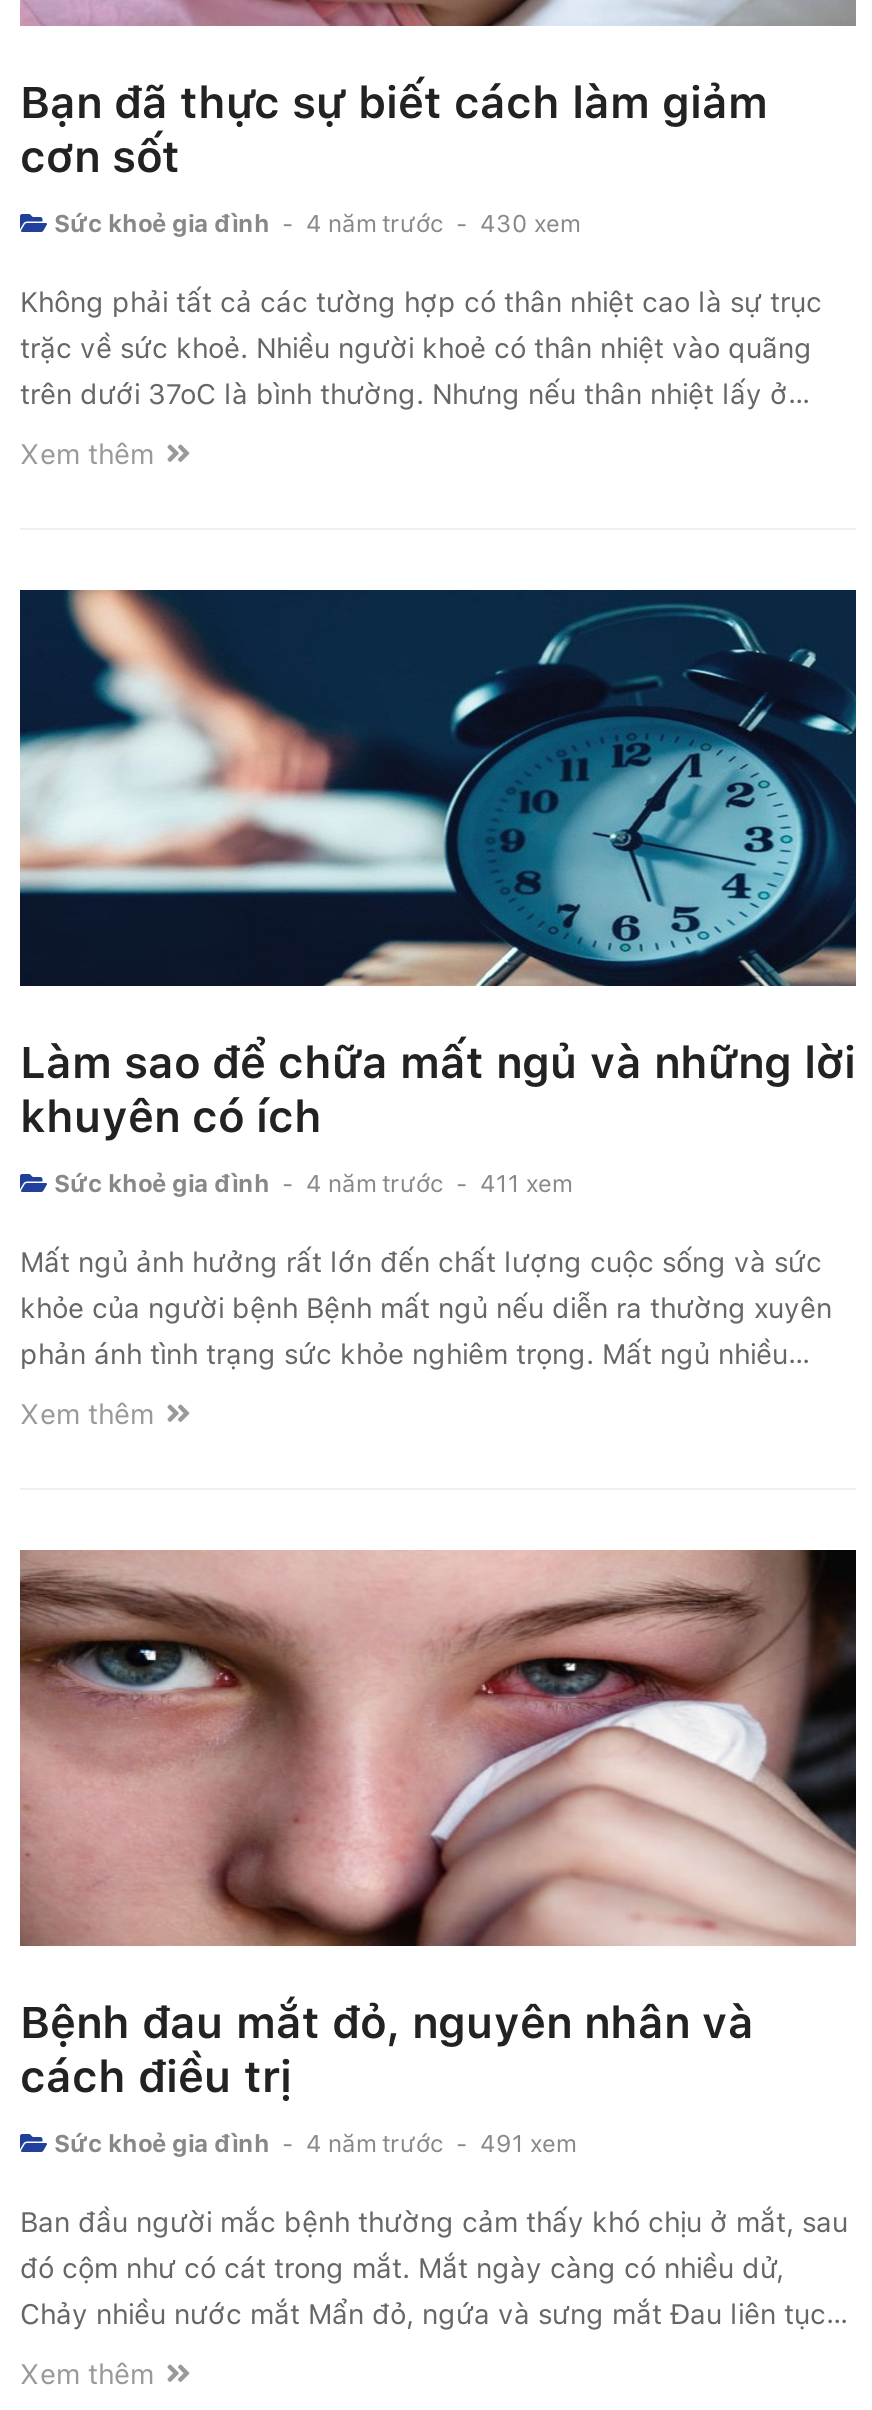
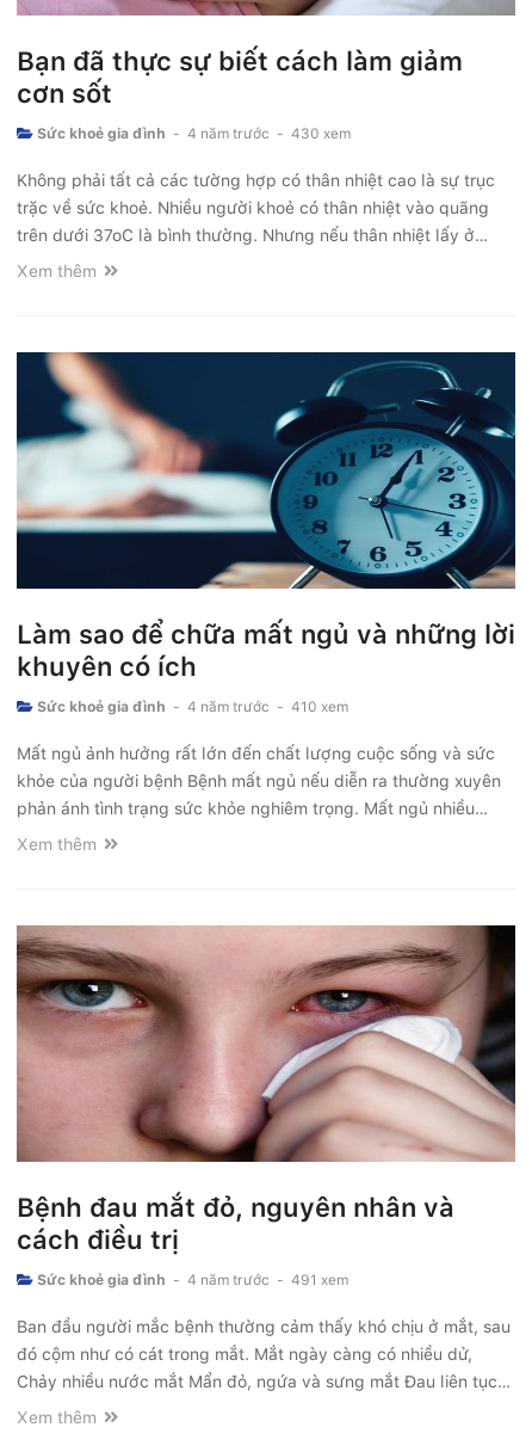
- Sức khoẻ gia đình - 4 năm trước - 411 xem
+ Sức khoẻ gia đình - 4 năm trước - 410 xem
